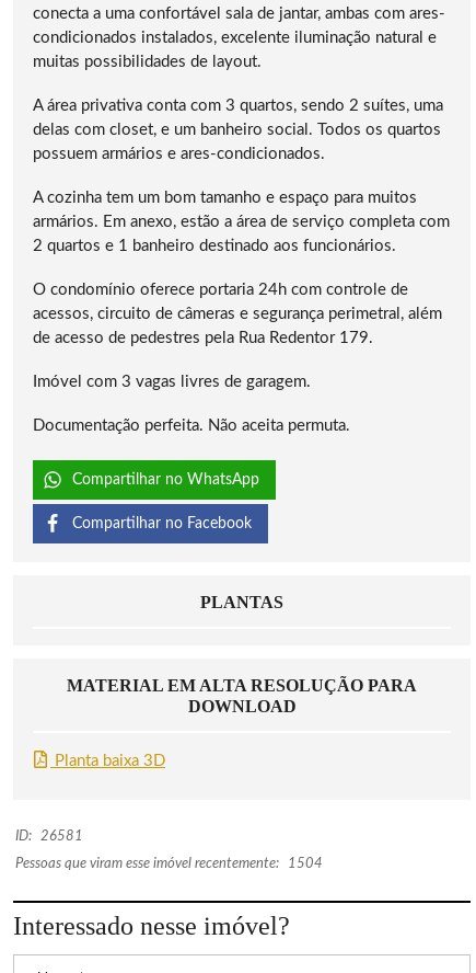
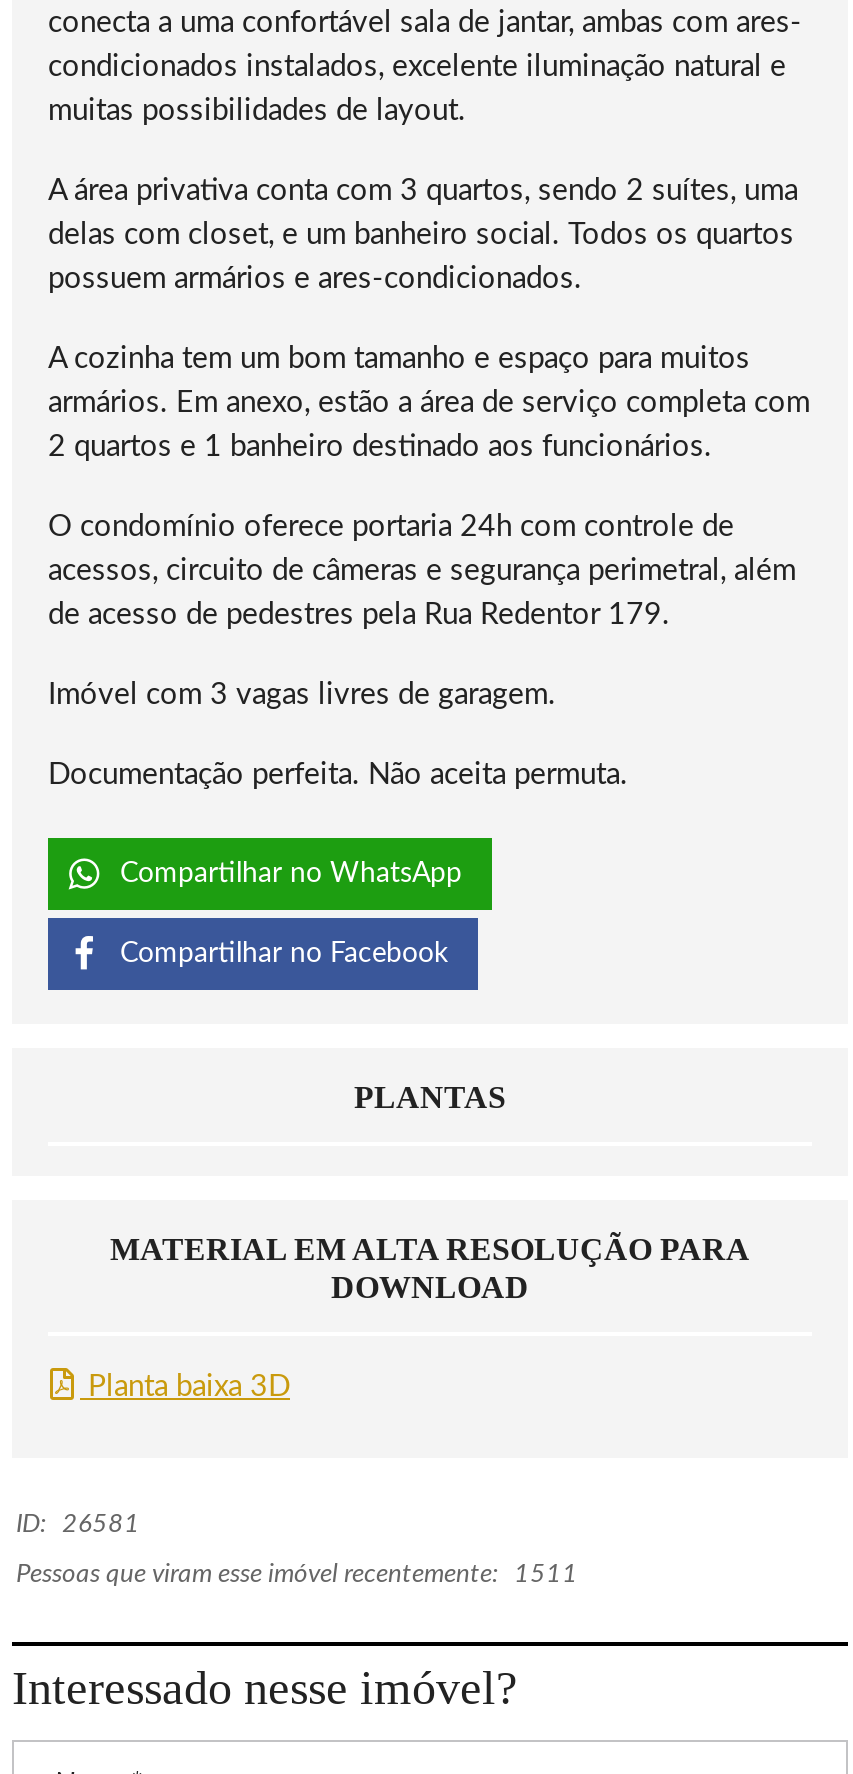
- Pessoas que viram esse imóvel recentemente: 1504
+ Pessoas que viram esse imóvel recentemente: 1511
